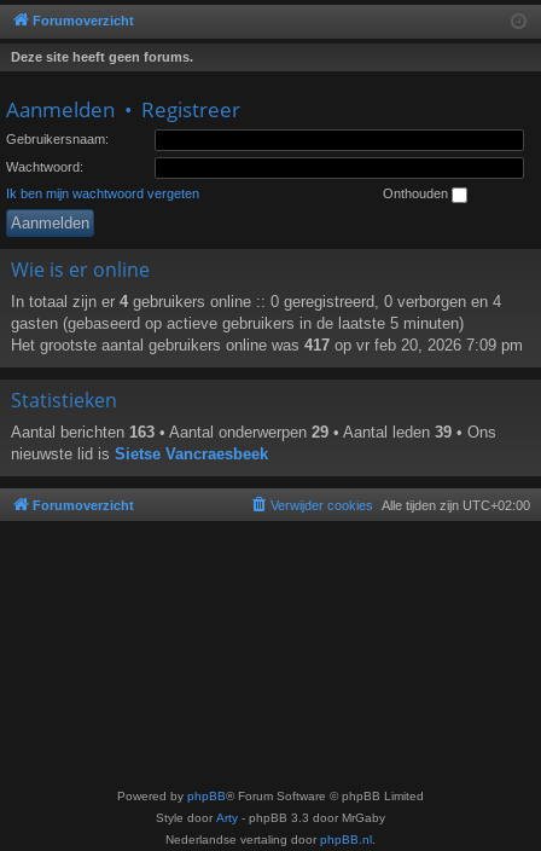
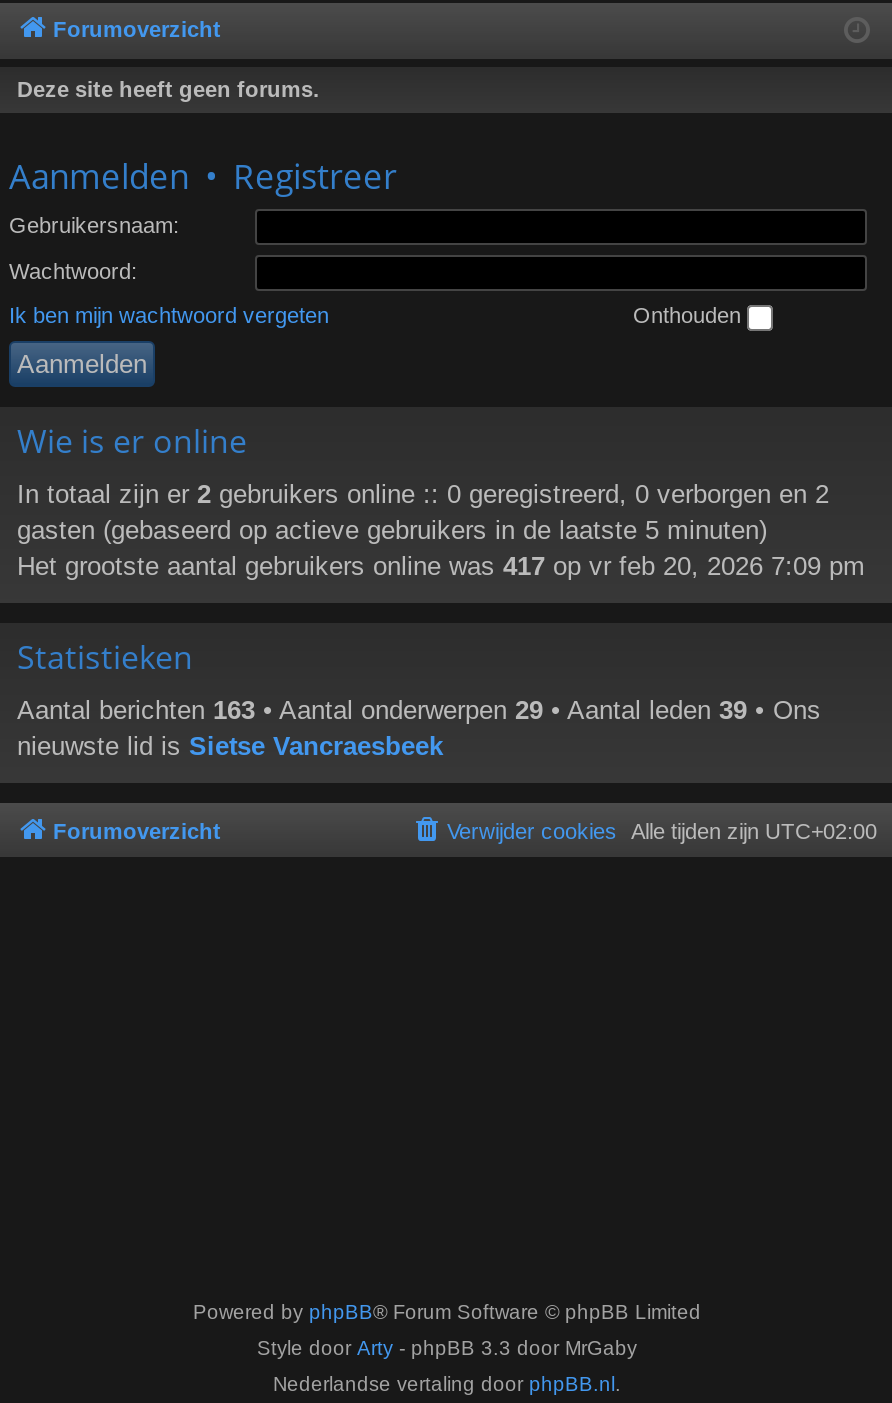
- In totaal zijn er 4 gebruikers online :: 0 geregistreerd, 0 verborgen en 4
+ In totaal zijn er 2 gebruikers online :: 0 geregistreerd, 0 verborgen en 2
